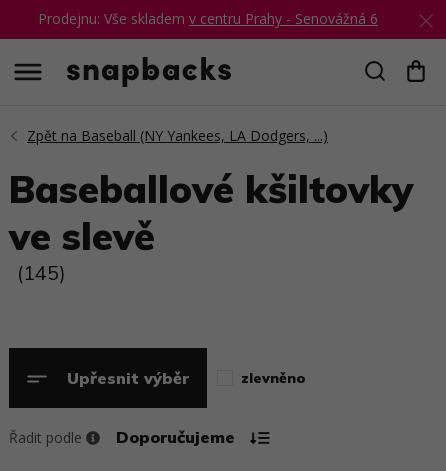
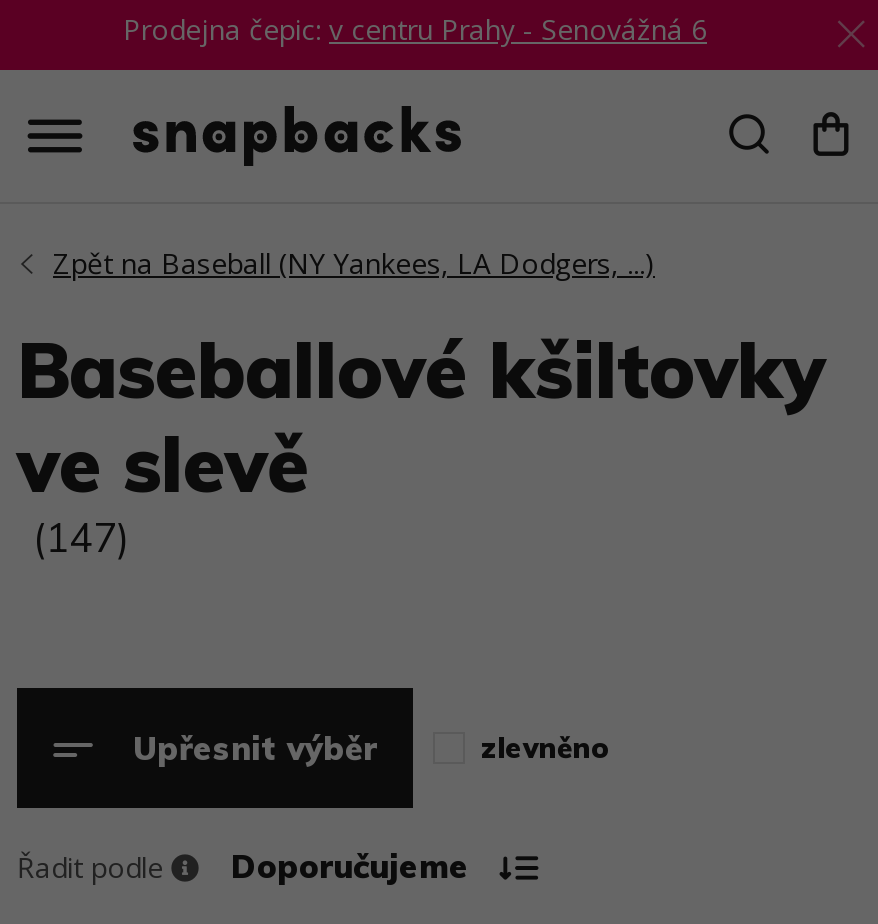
- Prodejnu: Vše skladem v centru Prahy - Senovážná 6
+ Prodejna čepic: v centru Prahy - Senovážná 6

- (145)
+ (147)
